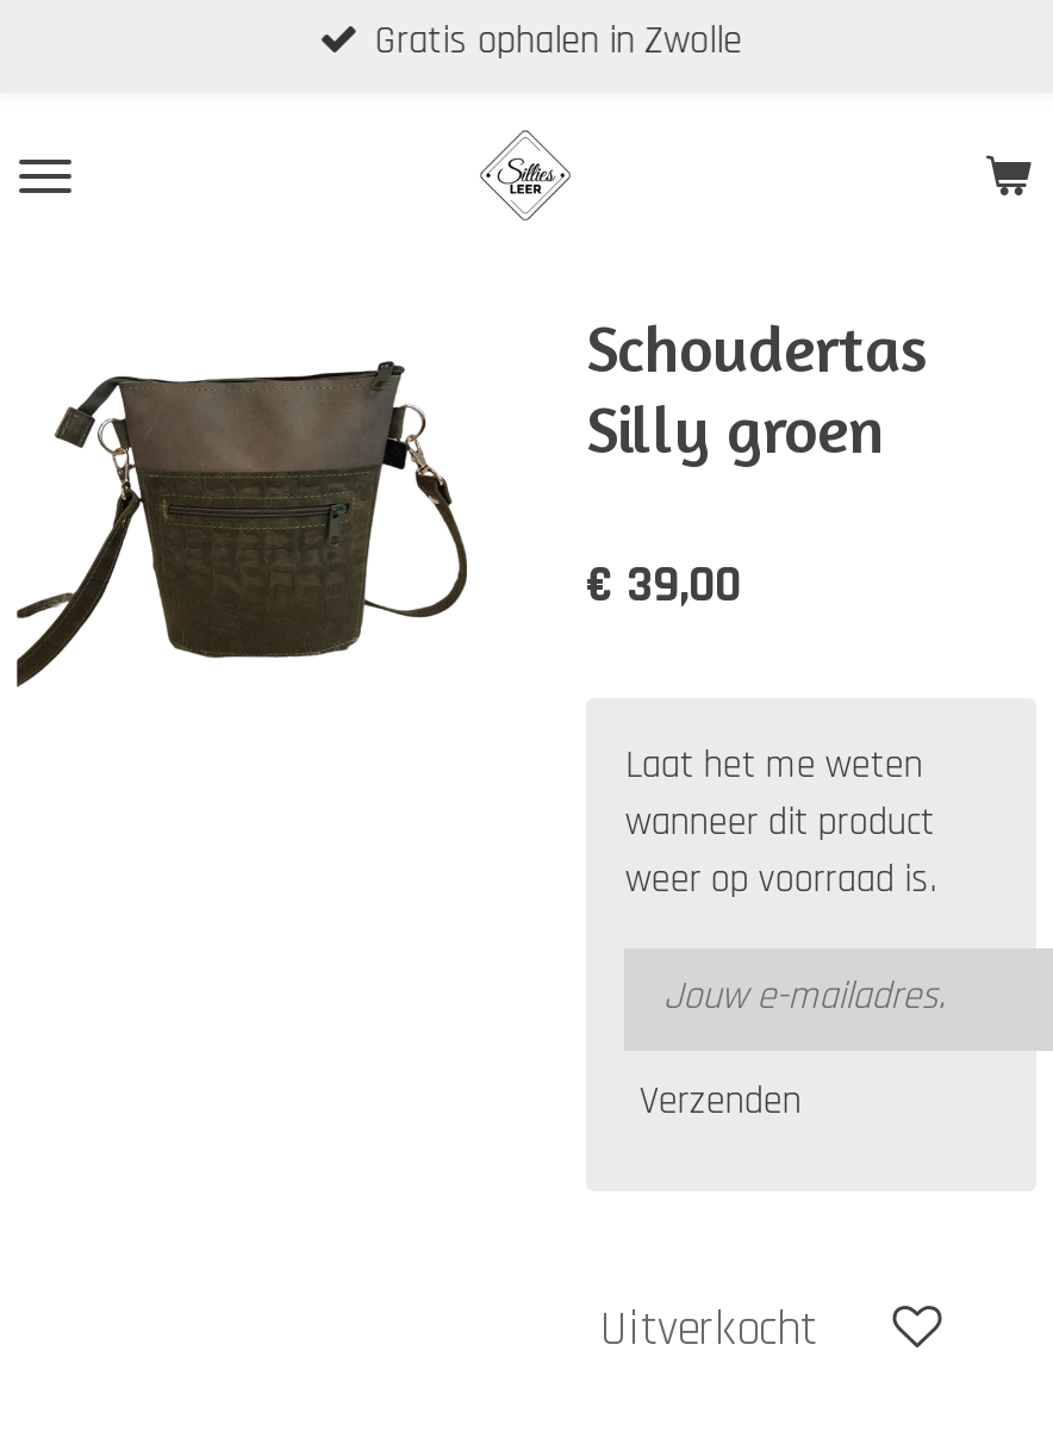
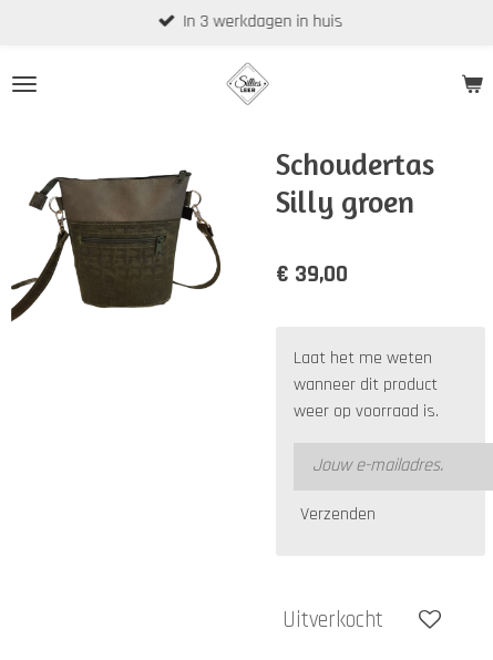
- Gratis ophalen in Zwolle
+ In 3 werkdagen in huis
